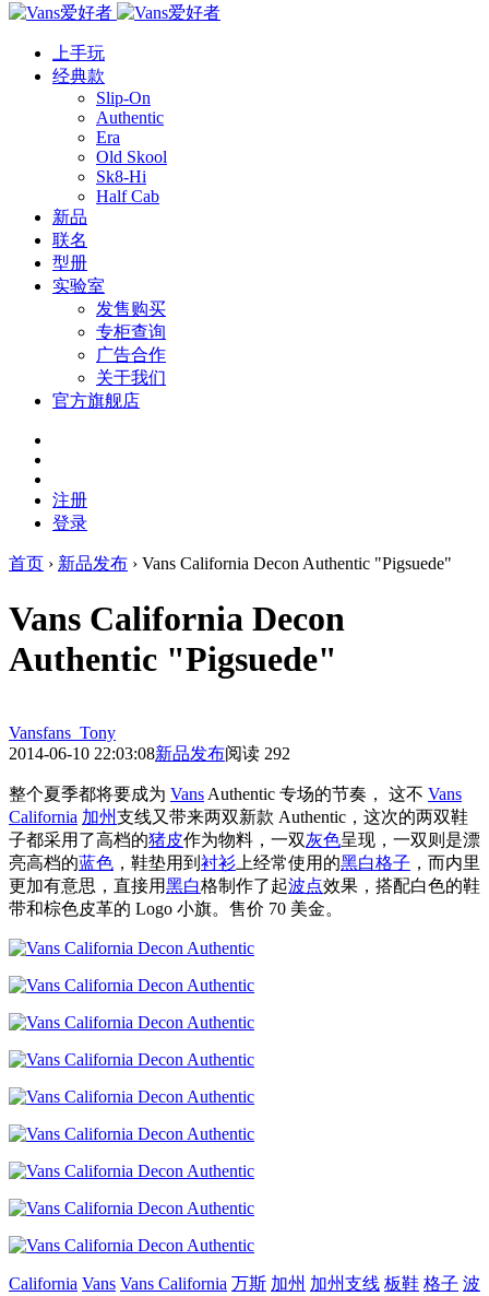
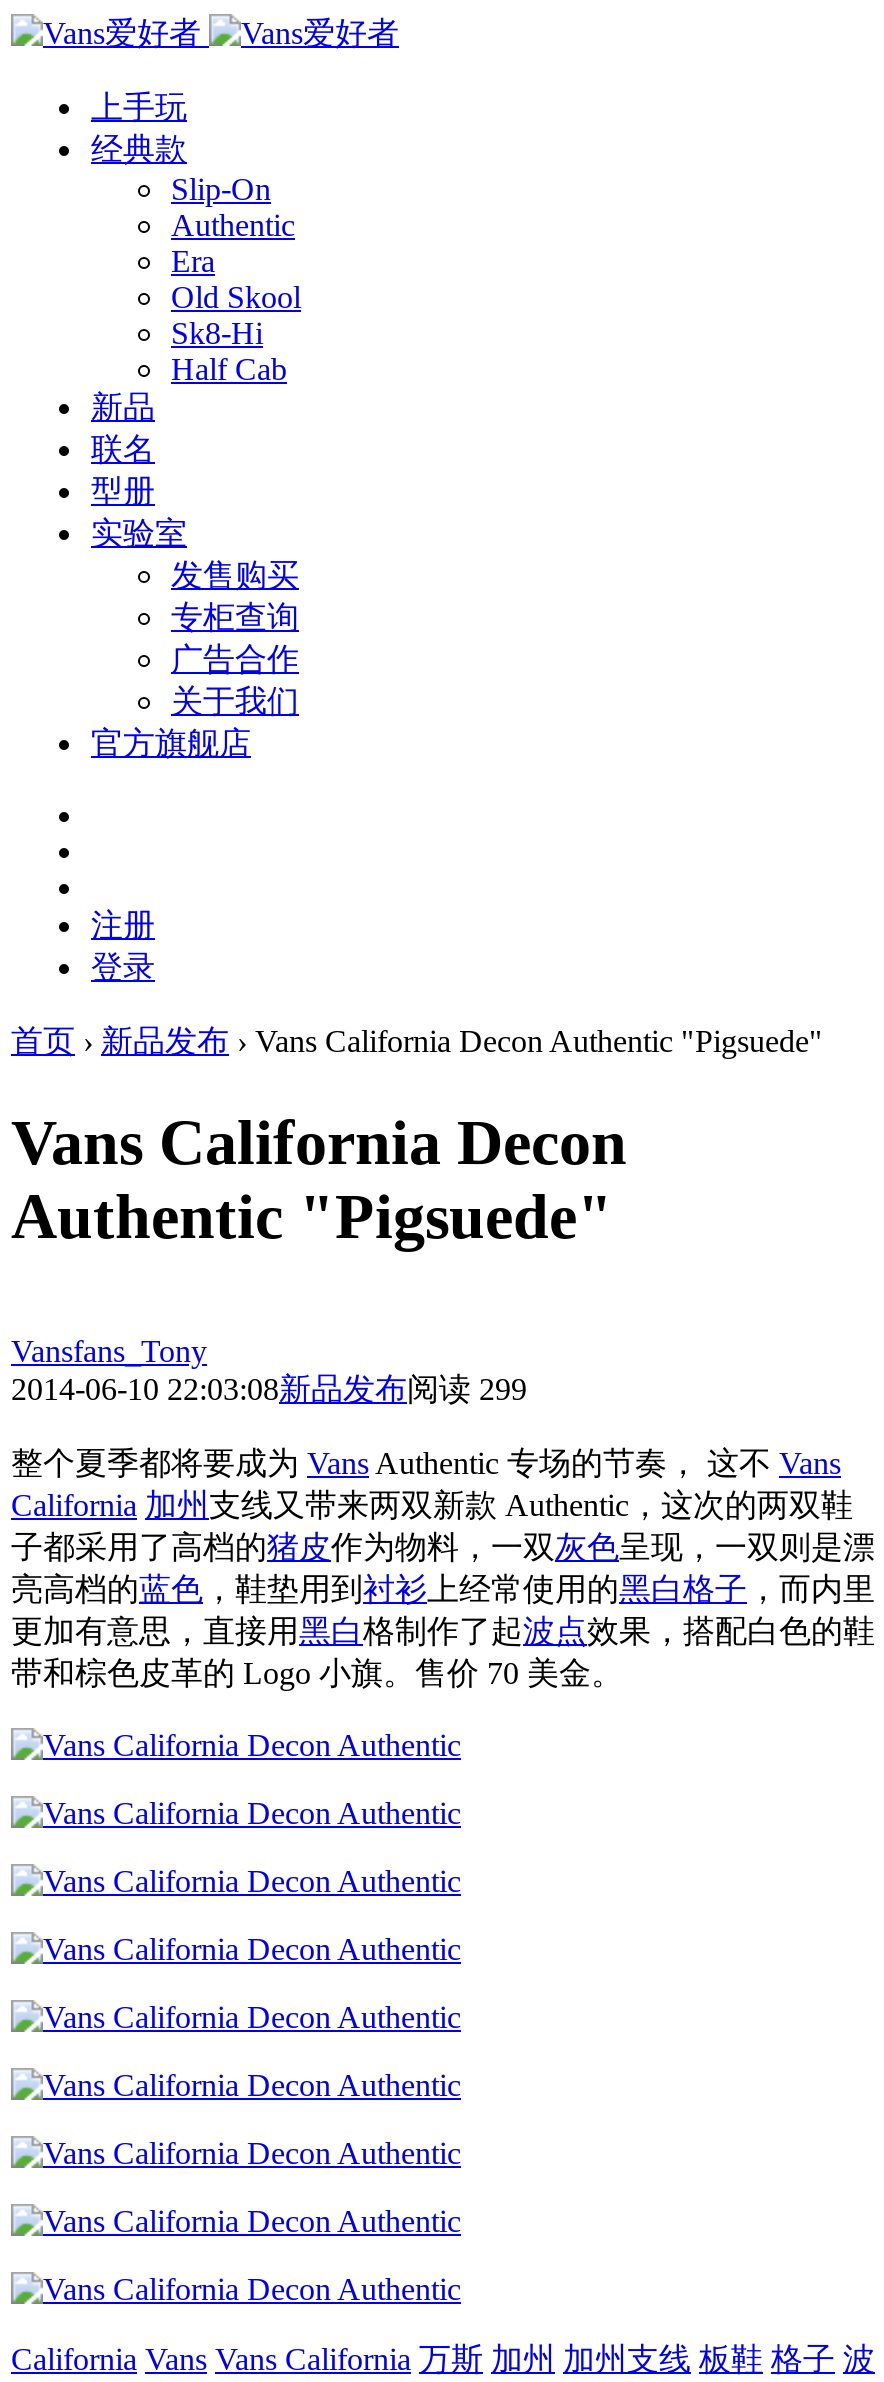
- 2014-06-10 22:03:08新品发布阅读 292
+ 2014-06-10 22:03:08新品发布阅读 299
